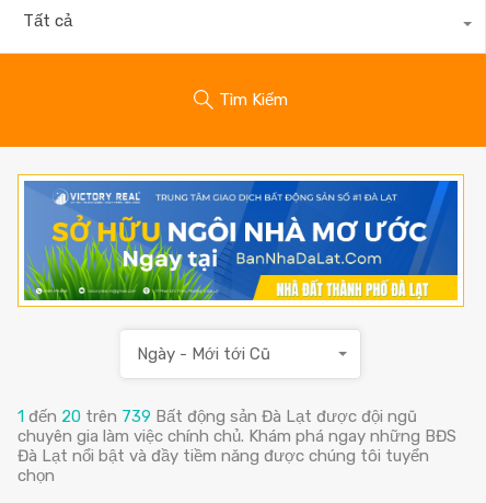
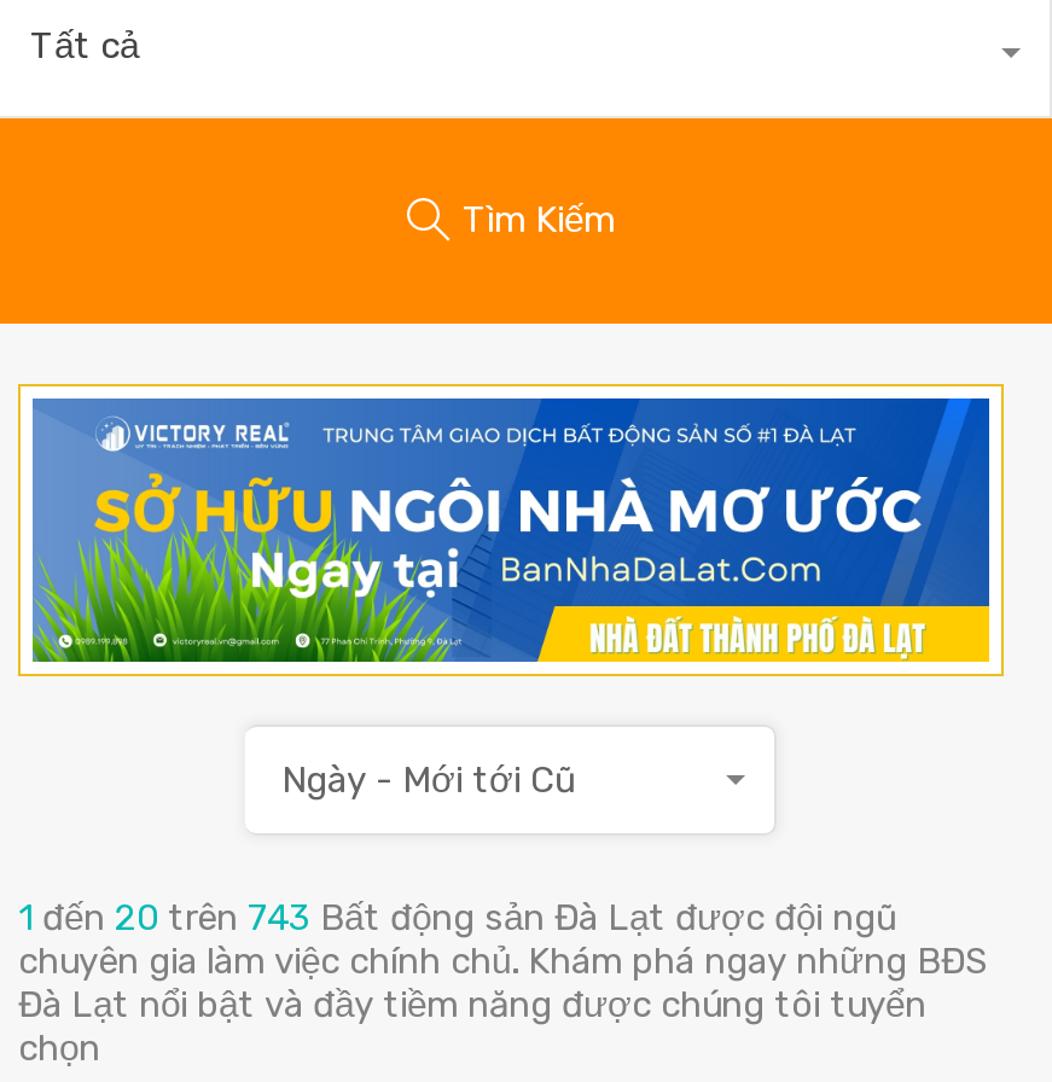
- 1 đến 20 trên 739 Bất động sản Đà Lạt được đội ngũ
+ 1 đến 20 trên 743 Bất động sản Đà Lạt được đội ngũ
